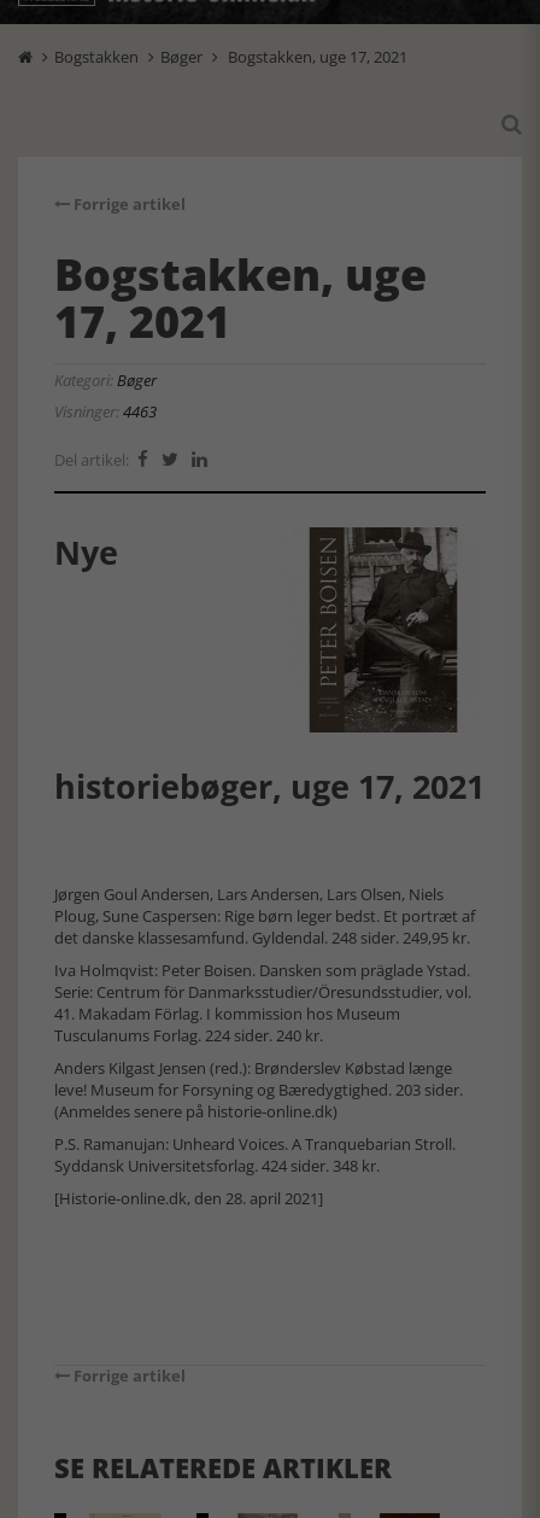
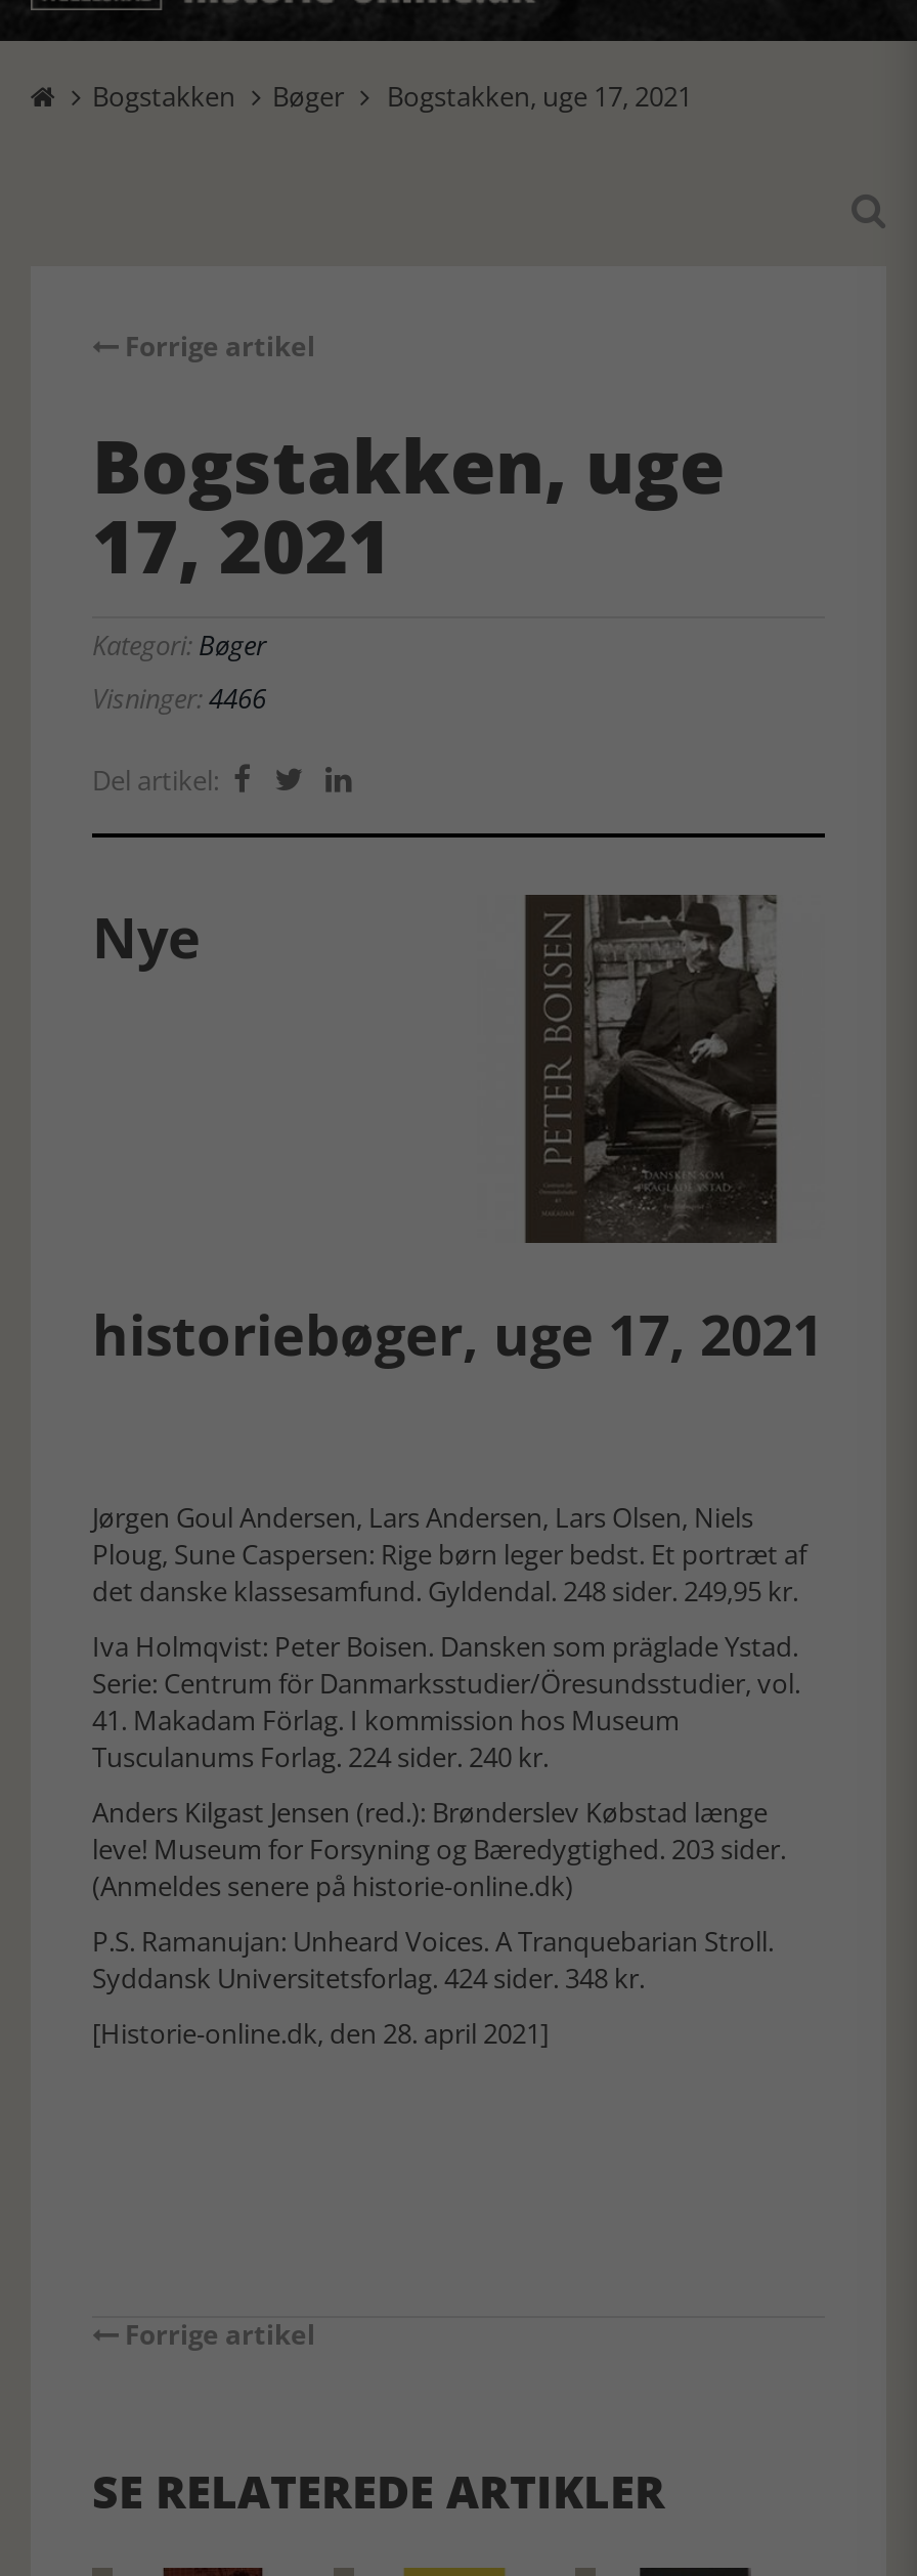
- Visninger: 4463
+ Visninger: 4466
